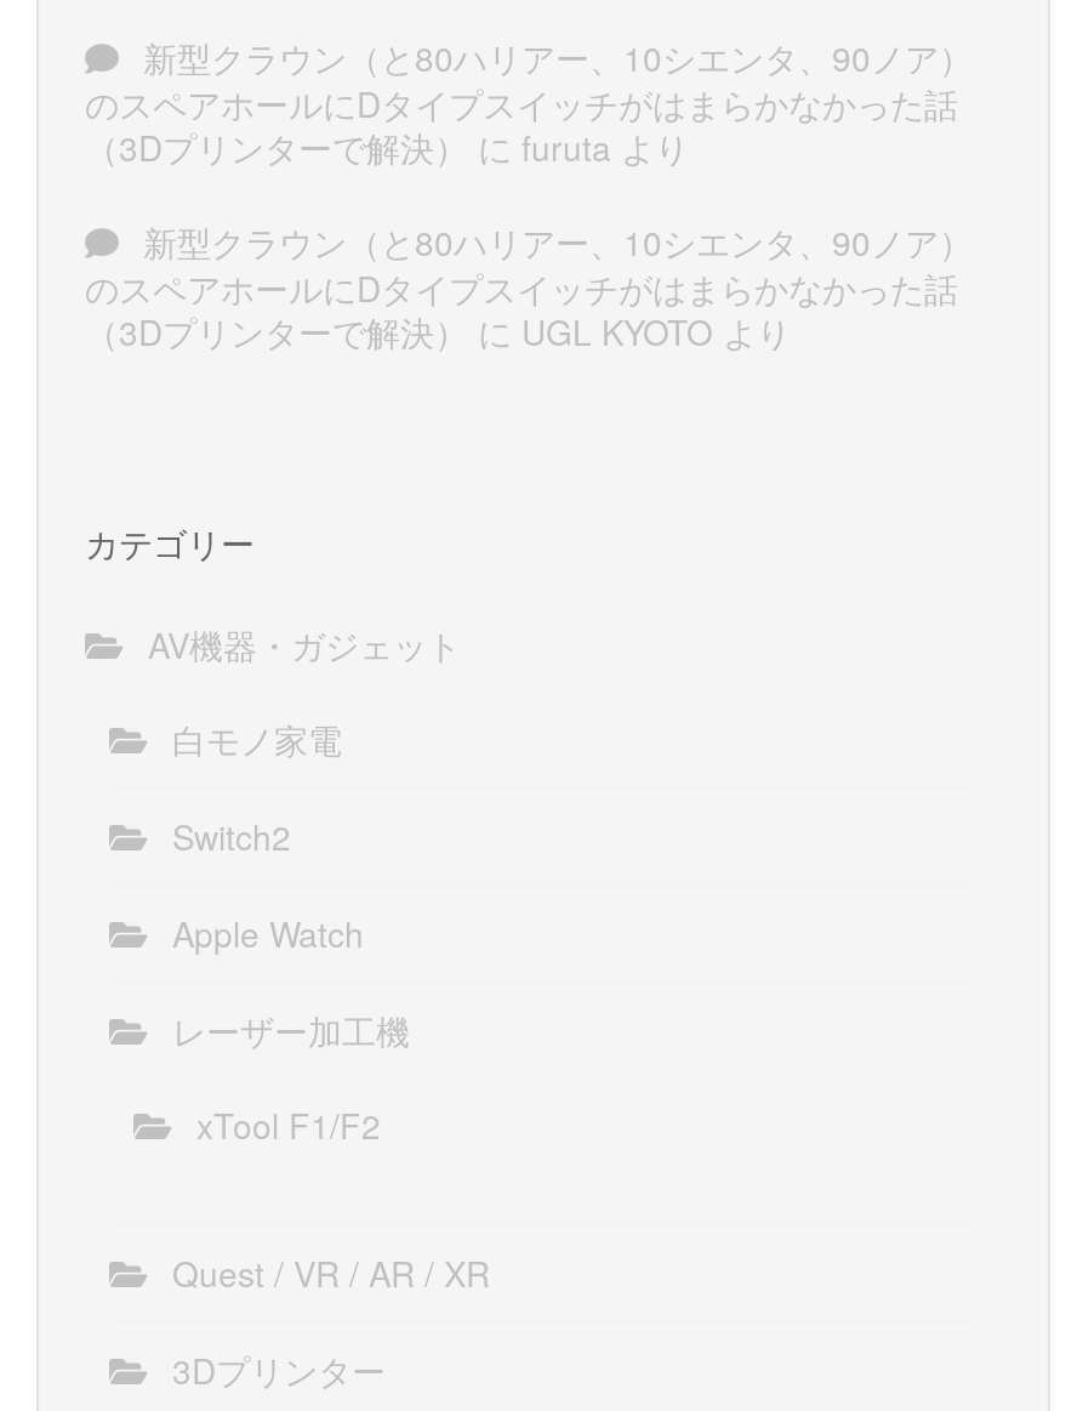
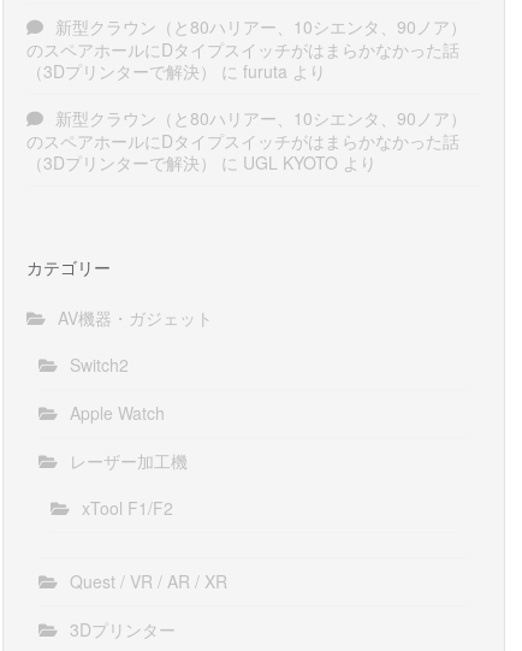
- 白モノ家電
